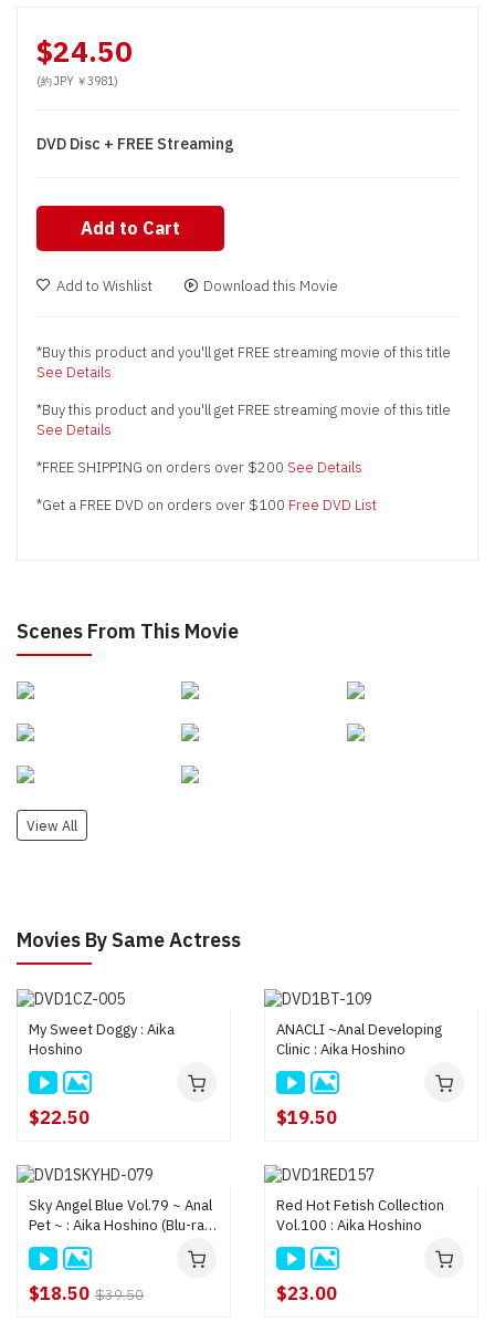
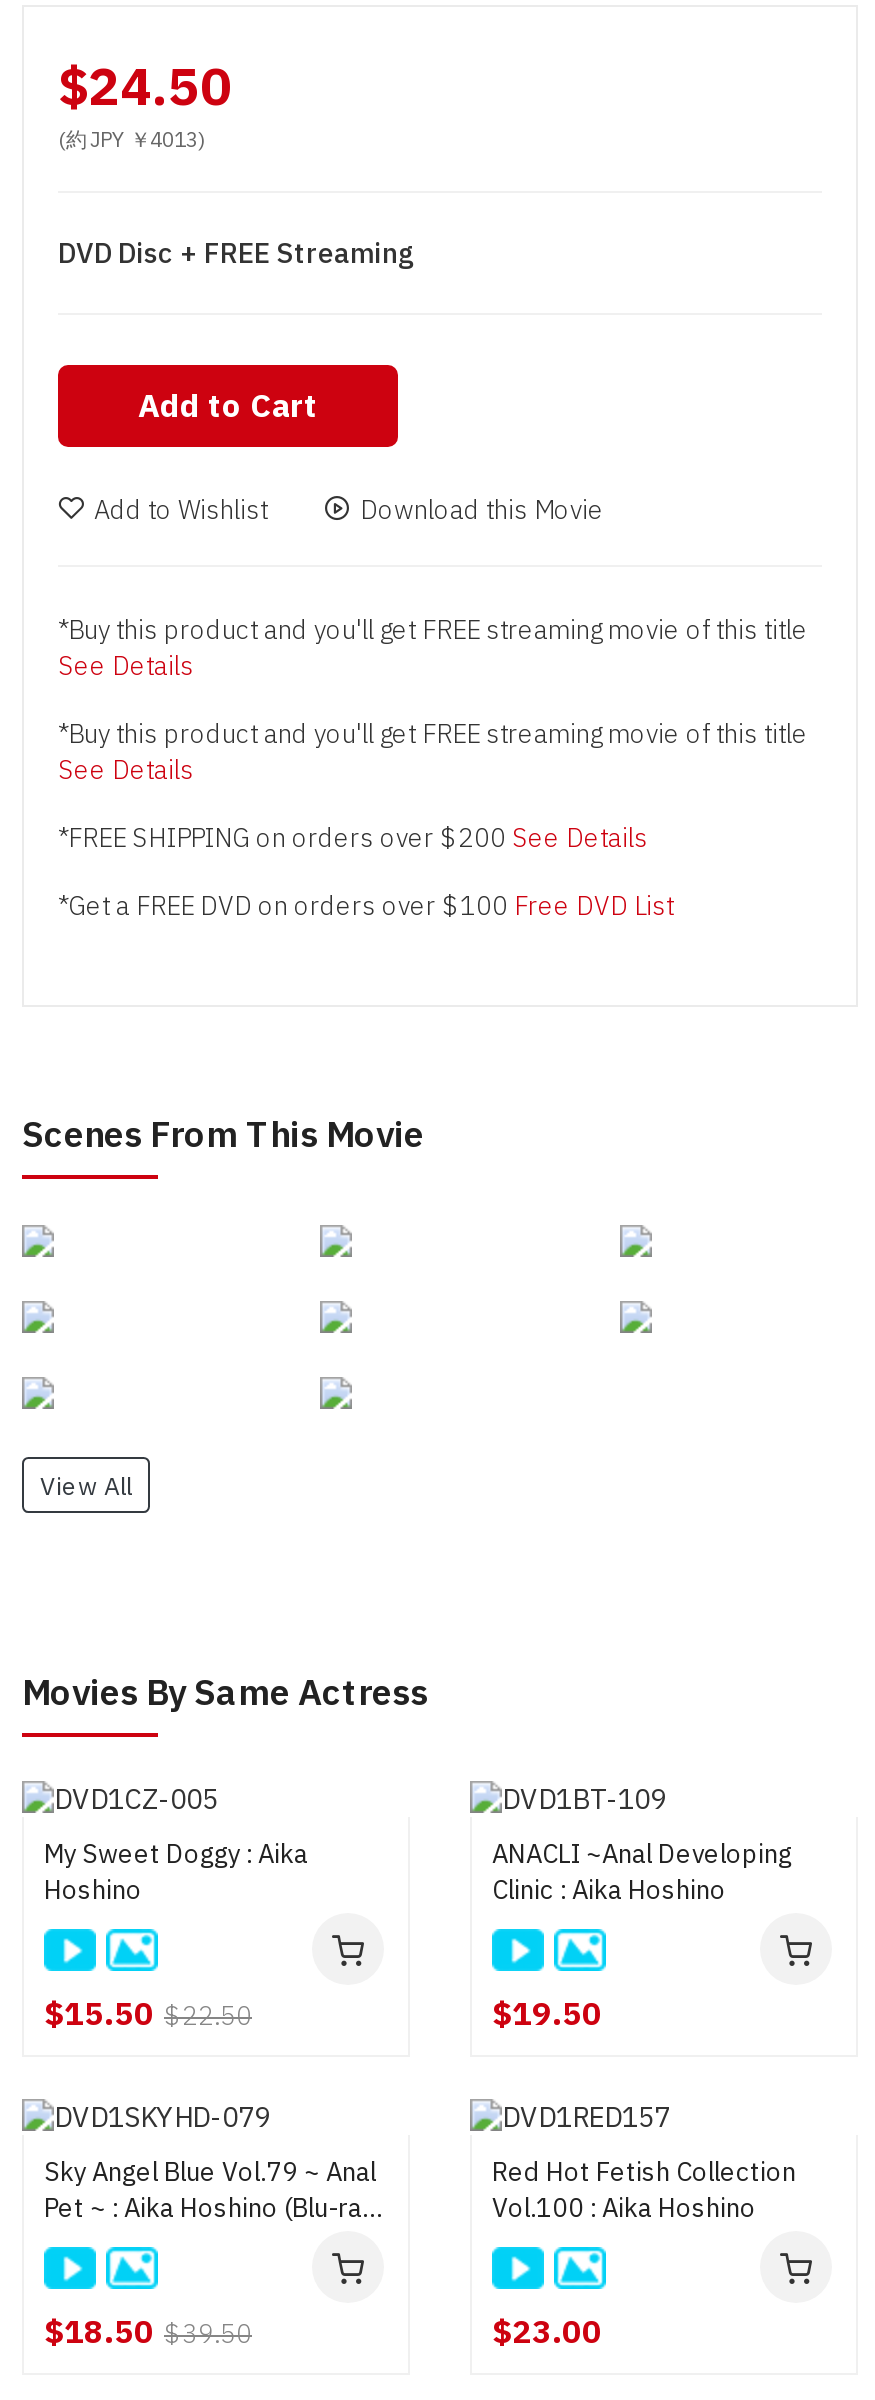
- (約 JPY ￥3981)
+ (約 JPY ￥4013)

- $22.50
+ $15.50 $22.50
